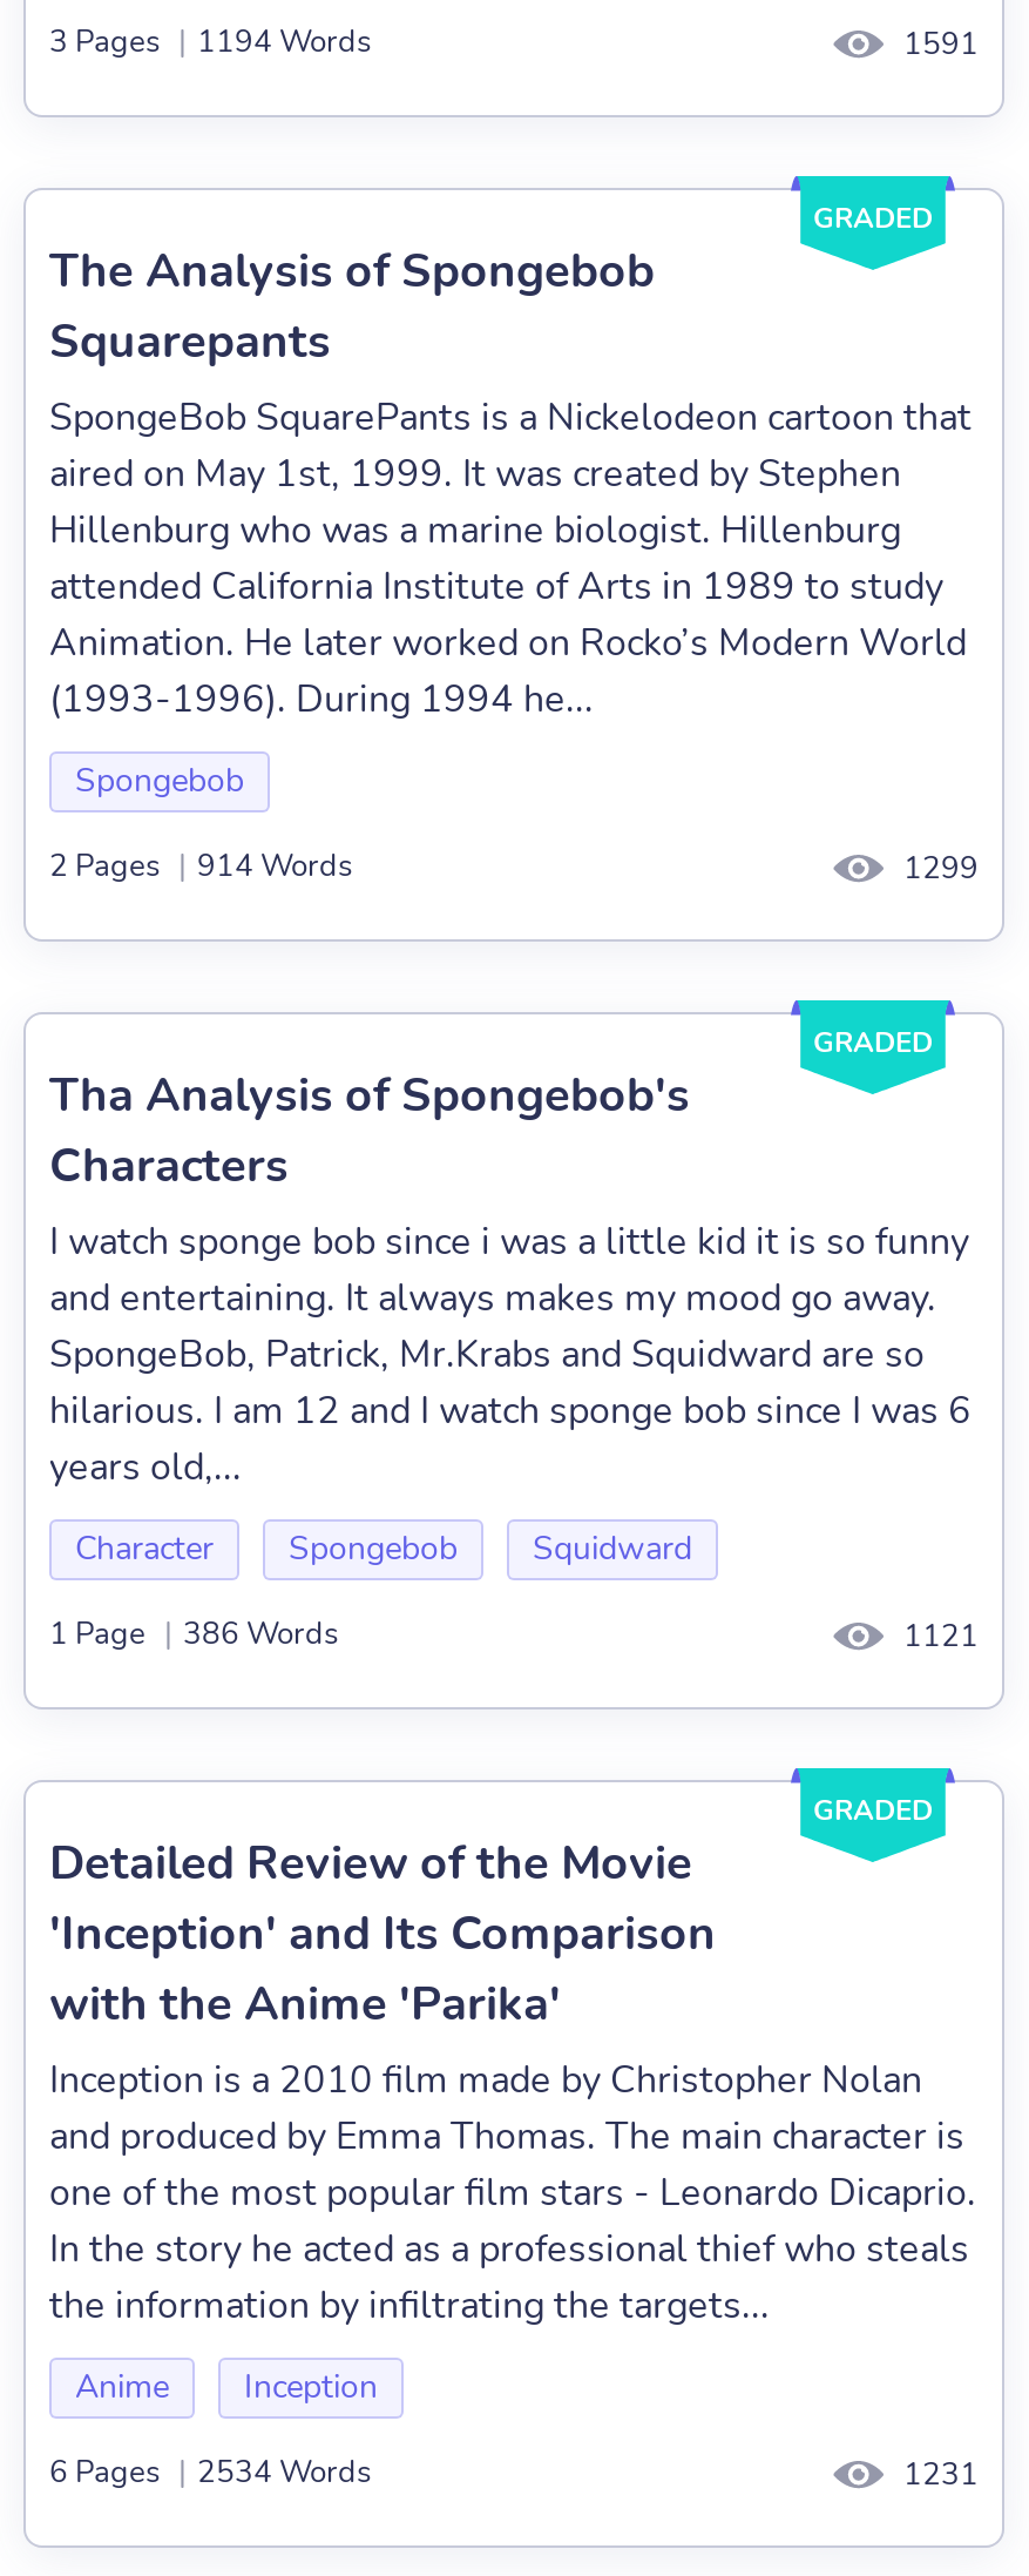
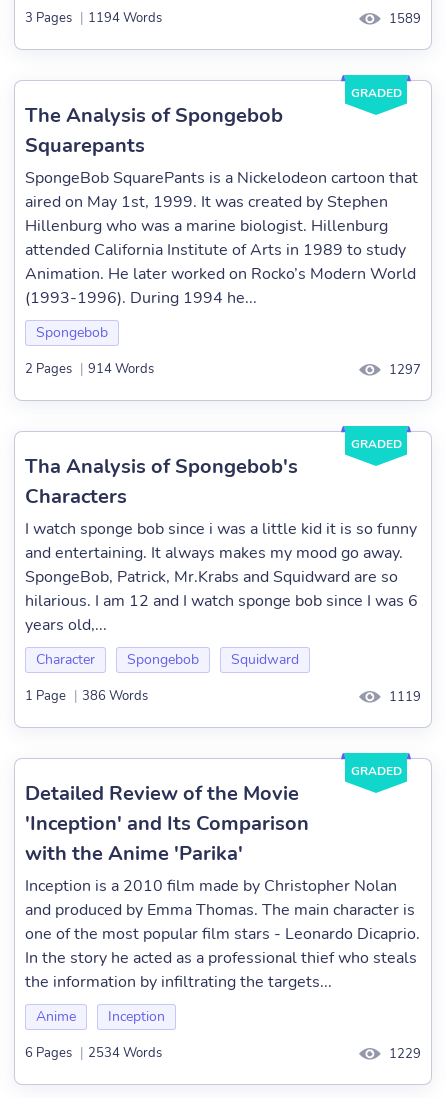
- 1591
+ 1589

- 1299
+ 1297

- 1121
+ 1119

- 1231
+ 1229
